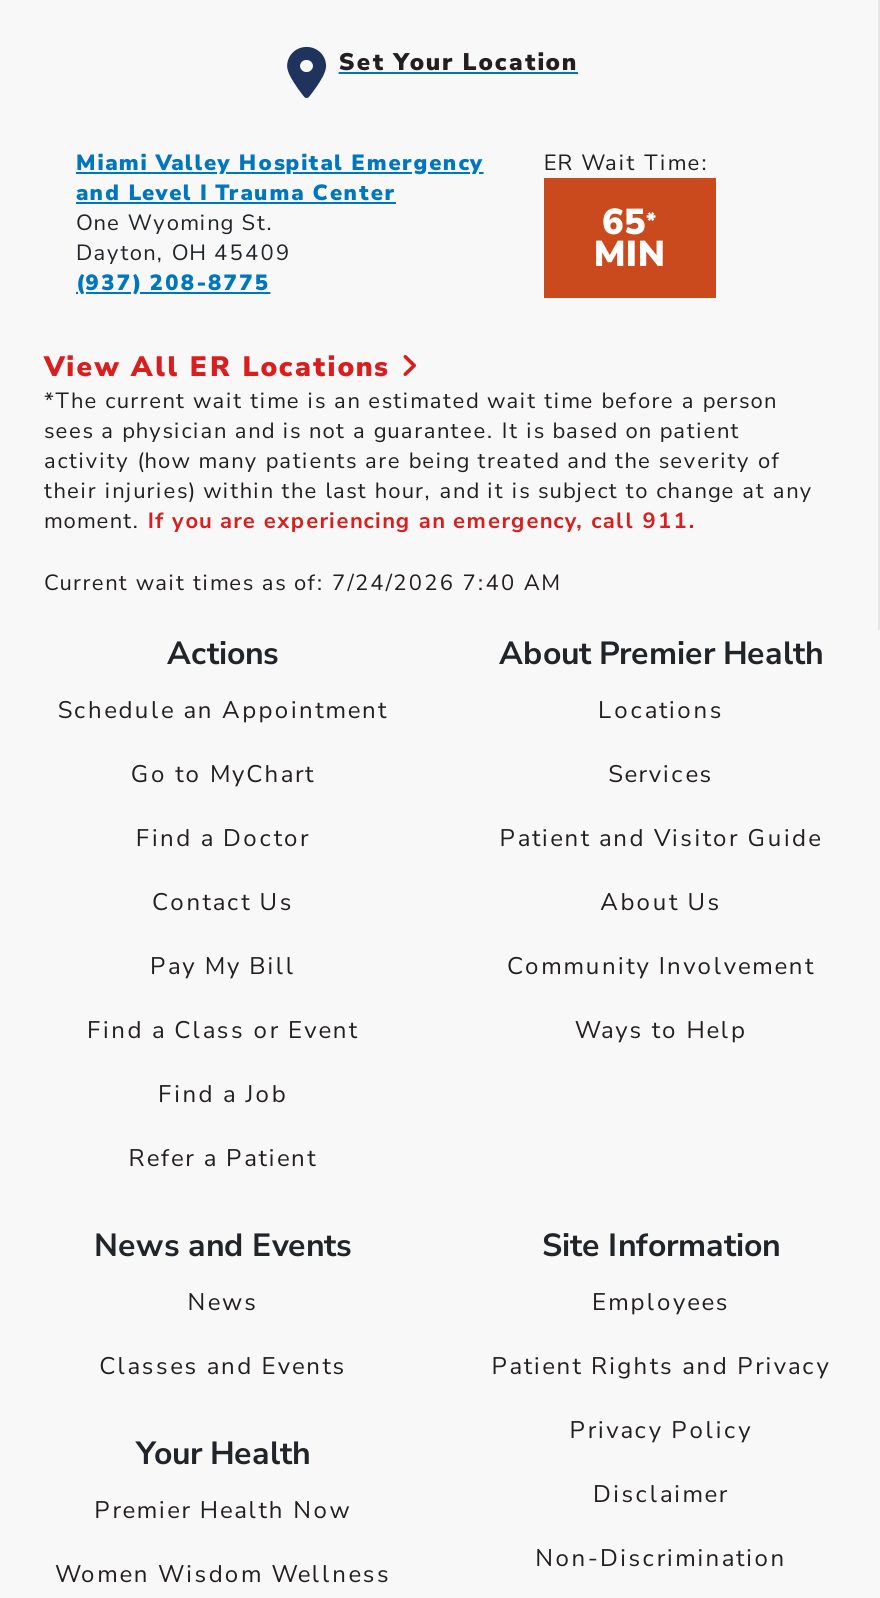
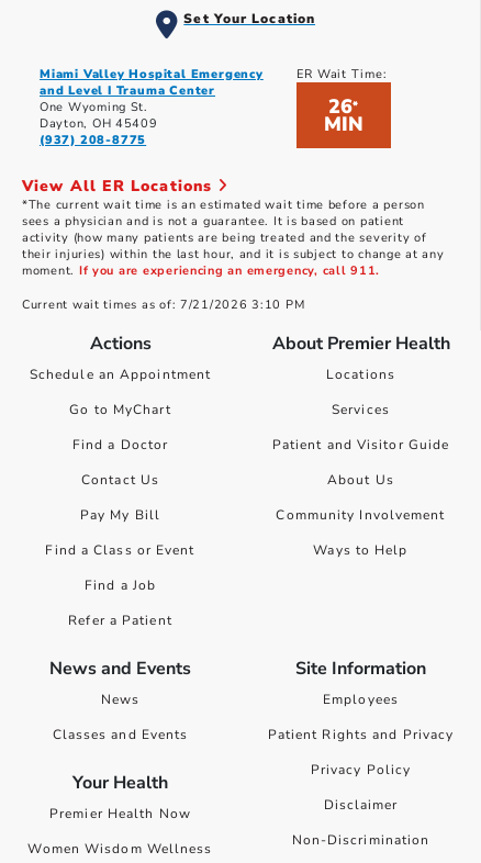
- 65*
+ 26*

- Current wait times as of: 7/24/2026 7:40 AM
+ Current wait times as of: 7/21/2026 3:10 PM
